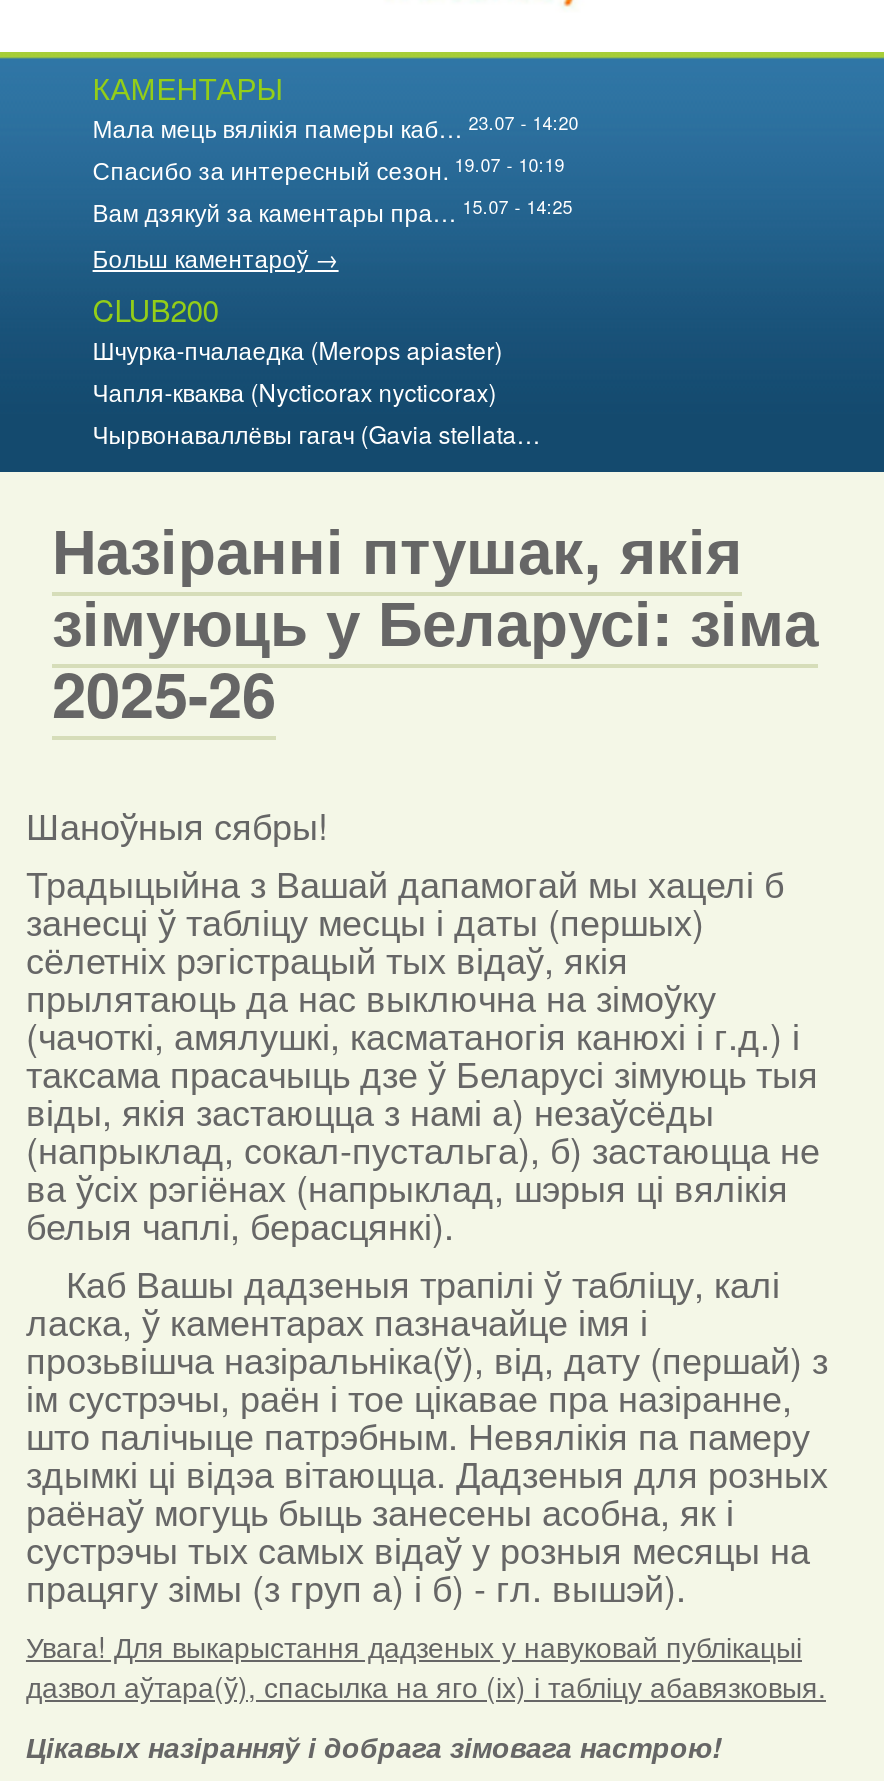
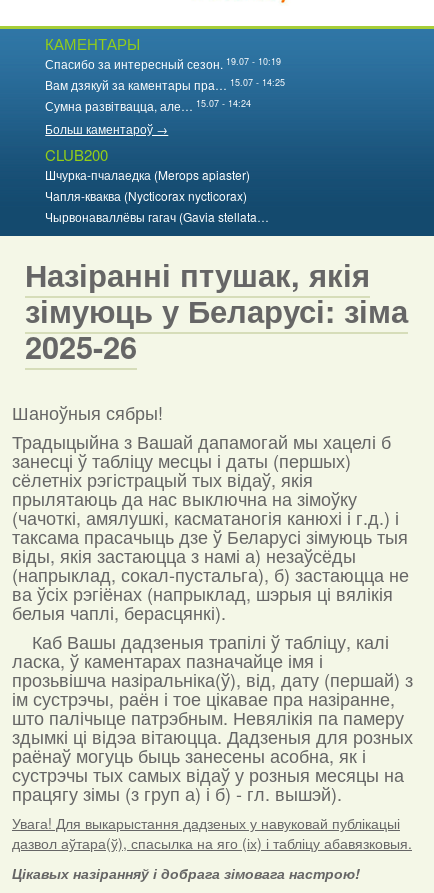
- Мала мець вялікія памеры каб… 23.07 - 14:20

moved up: Спасибо за интересный сезон. 19.07 - 10:19 | Вам дзякуй за каментары пра… 15.07 - 14:25

+ Сумна развітвацца, але… 15.07 - 14:24
